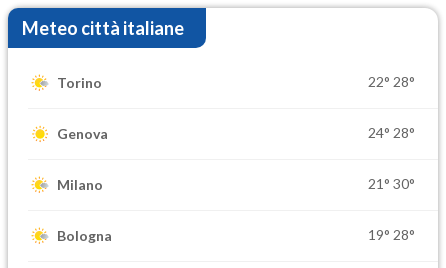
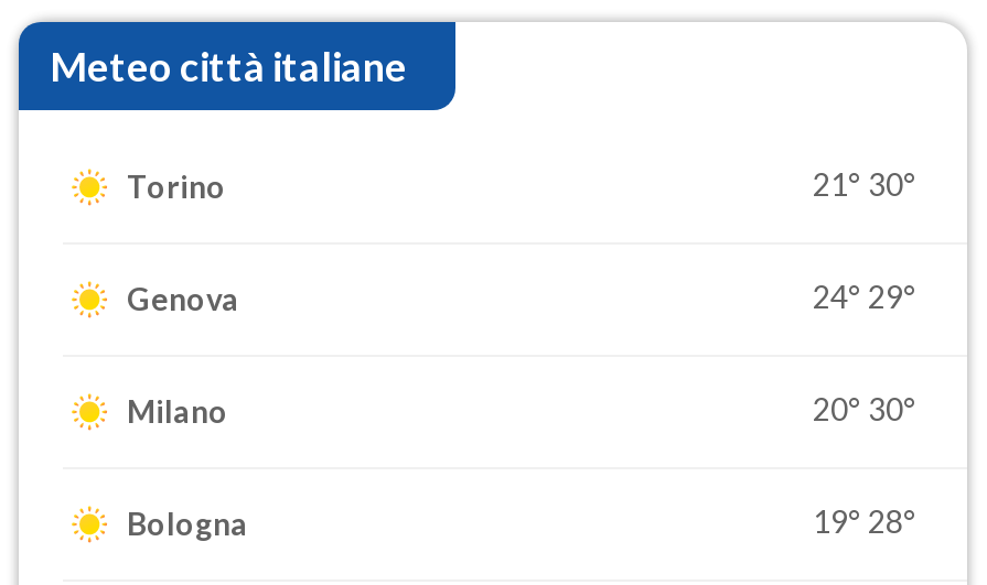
- 22° 28°
+ 21° 30°

- 24° 28°
+ 24° 29°

- 21° 30°
+ 20° 30°
